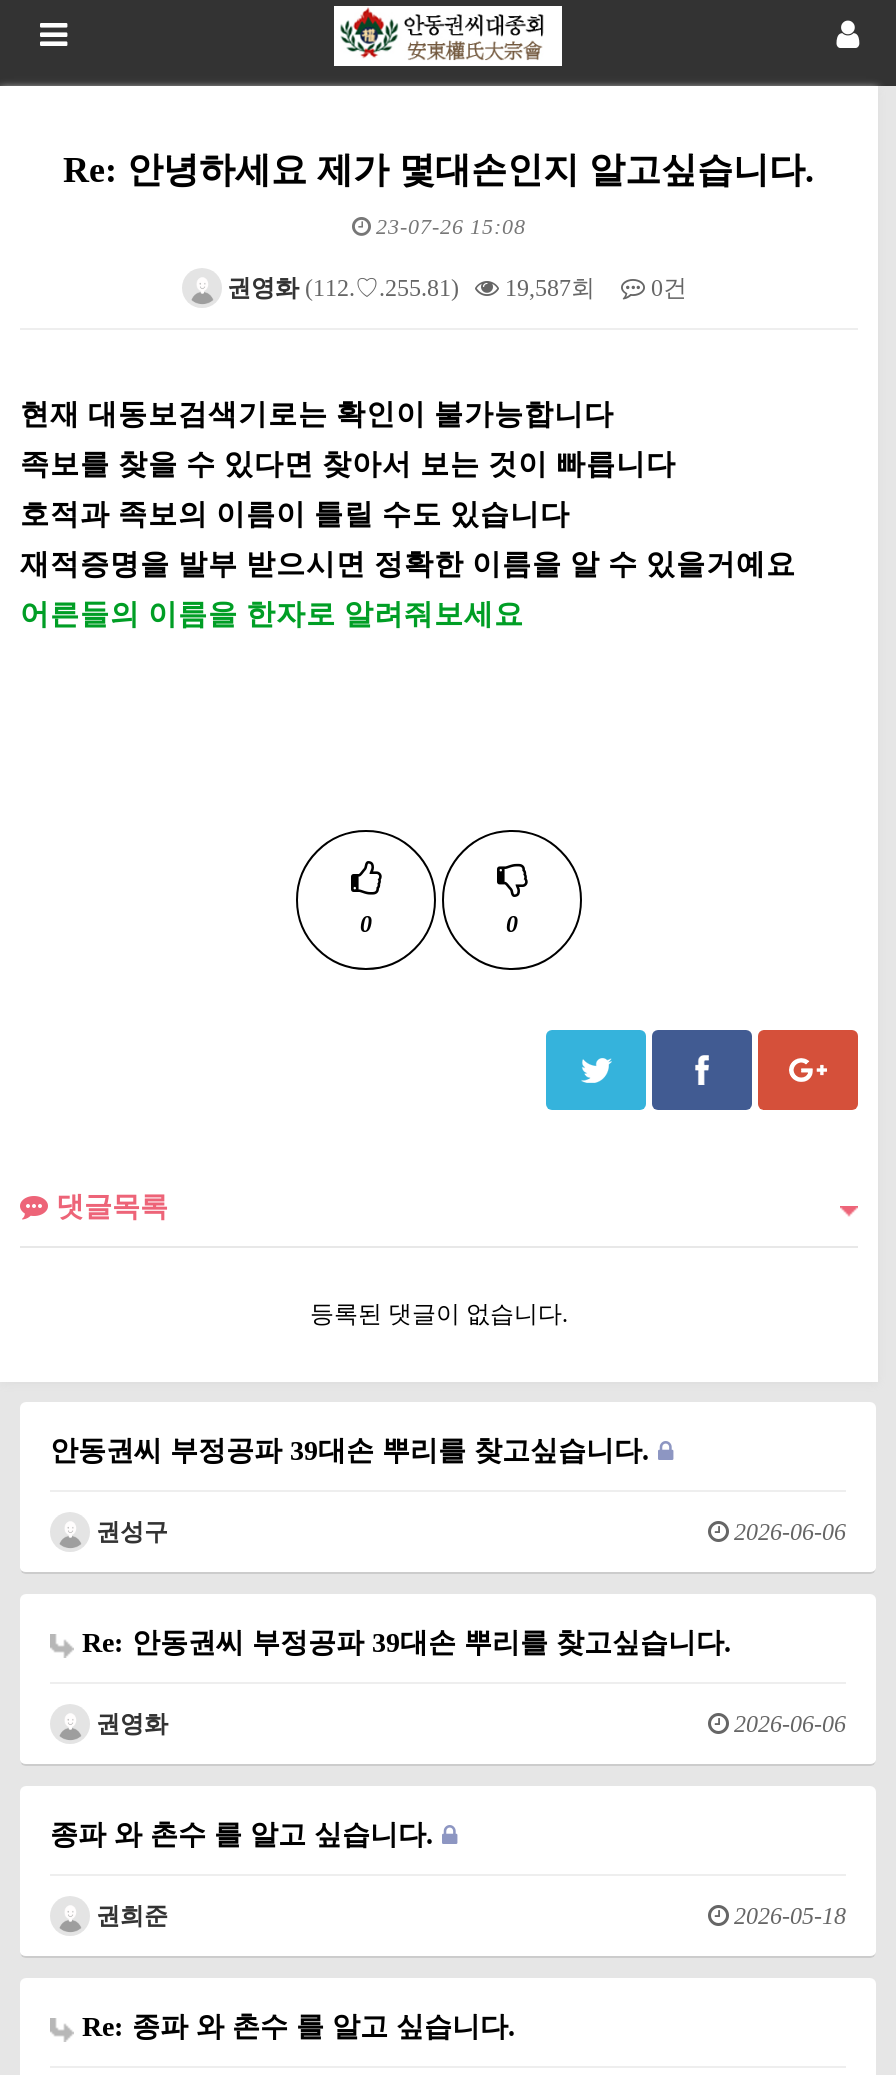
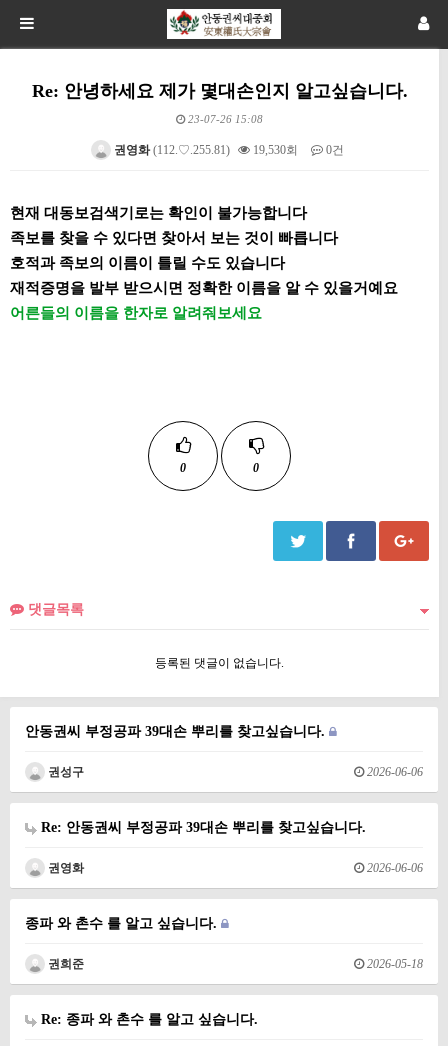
- 19,587회
+ 19,530회
